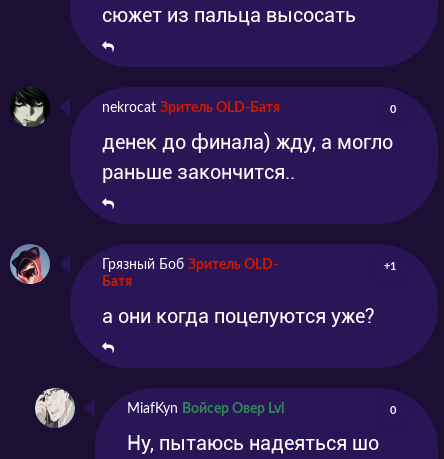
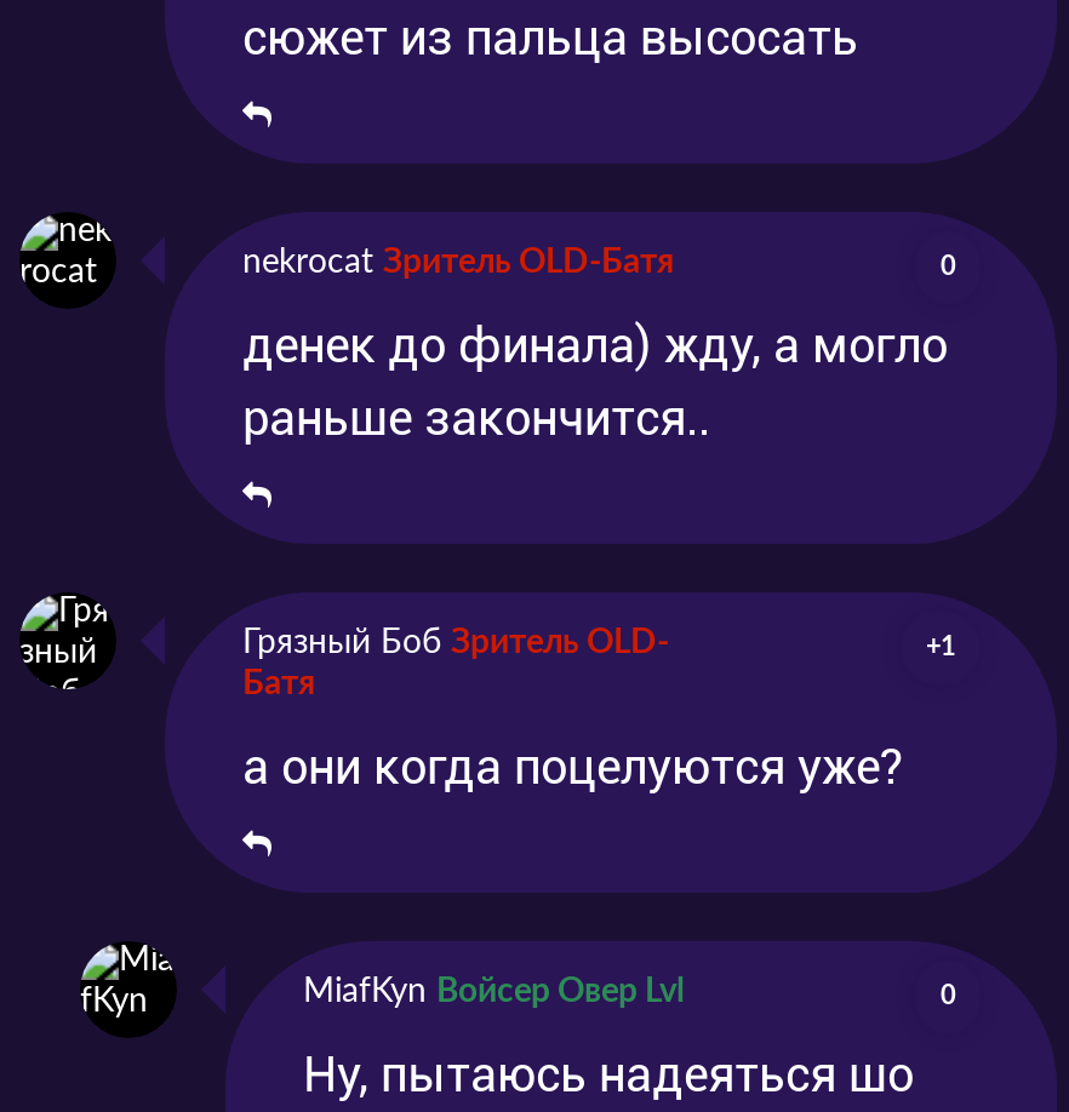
- [image]
+ [image]

- [image]
+ [image]

- [image]
+ [image]
